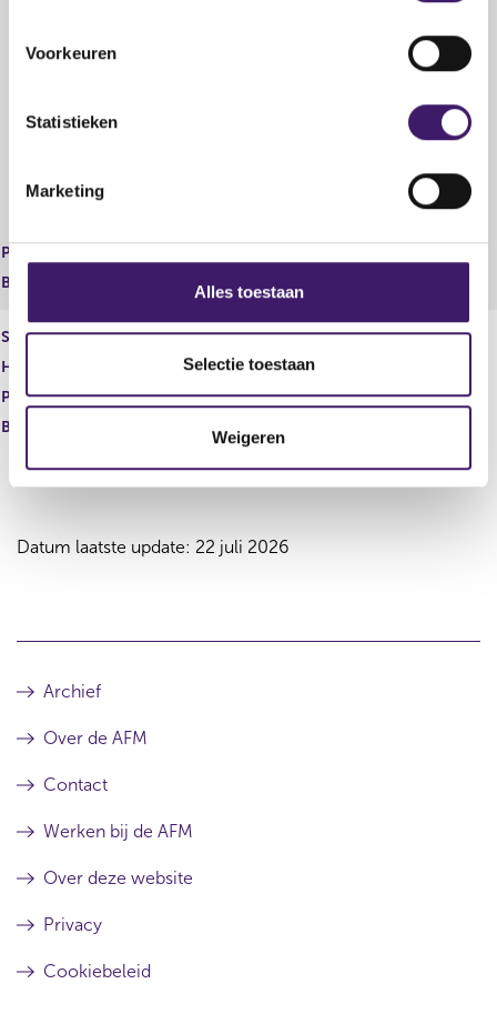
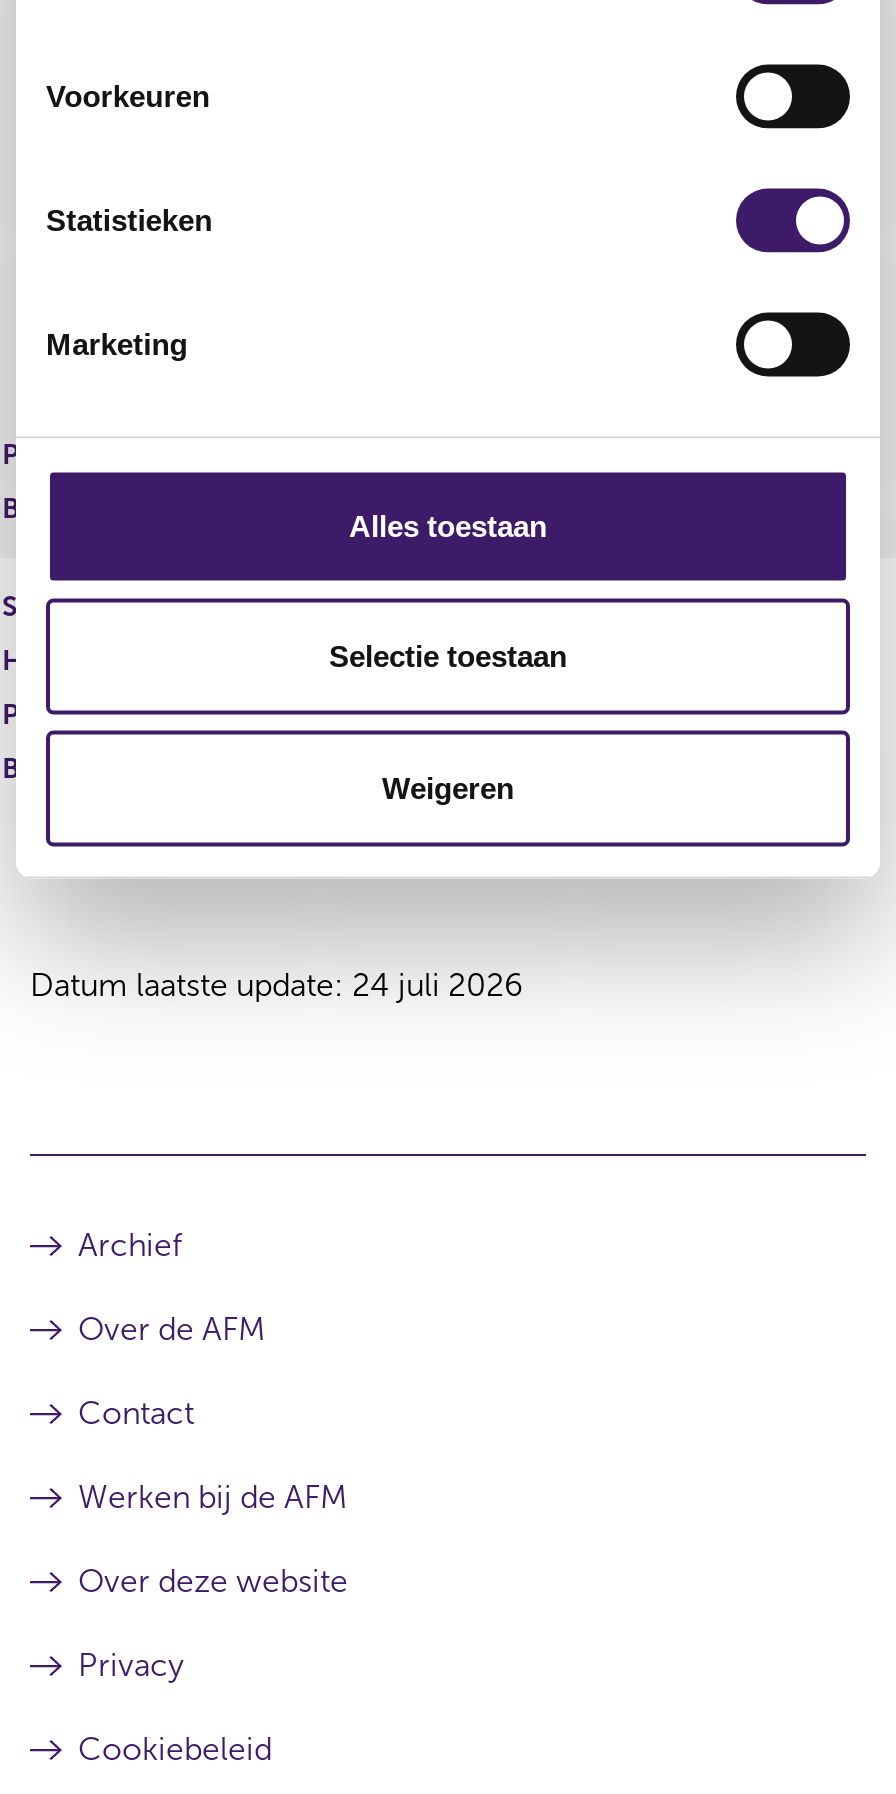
- Datum laatste update: 22 juli 2026
+ Datum laatste update: 24 juli 2026
